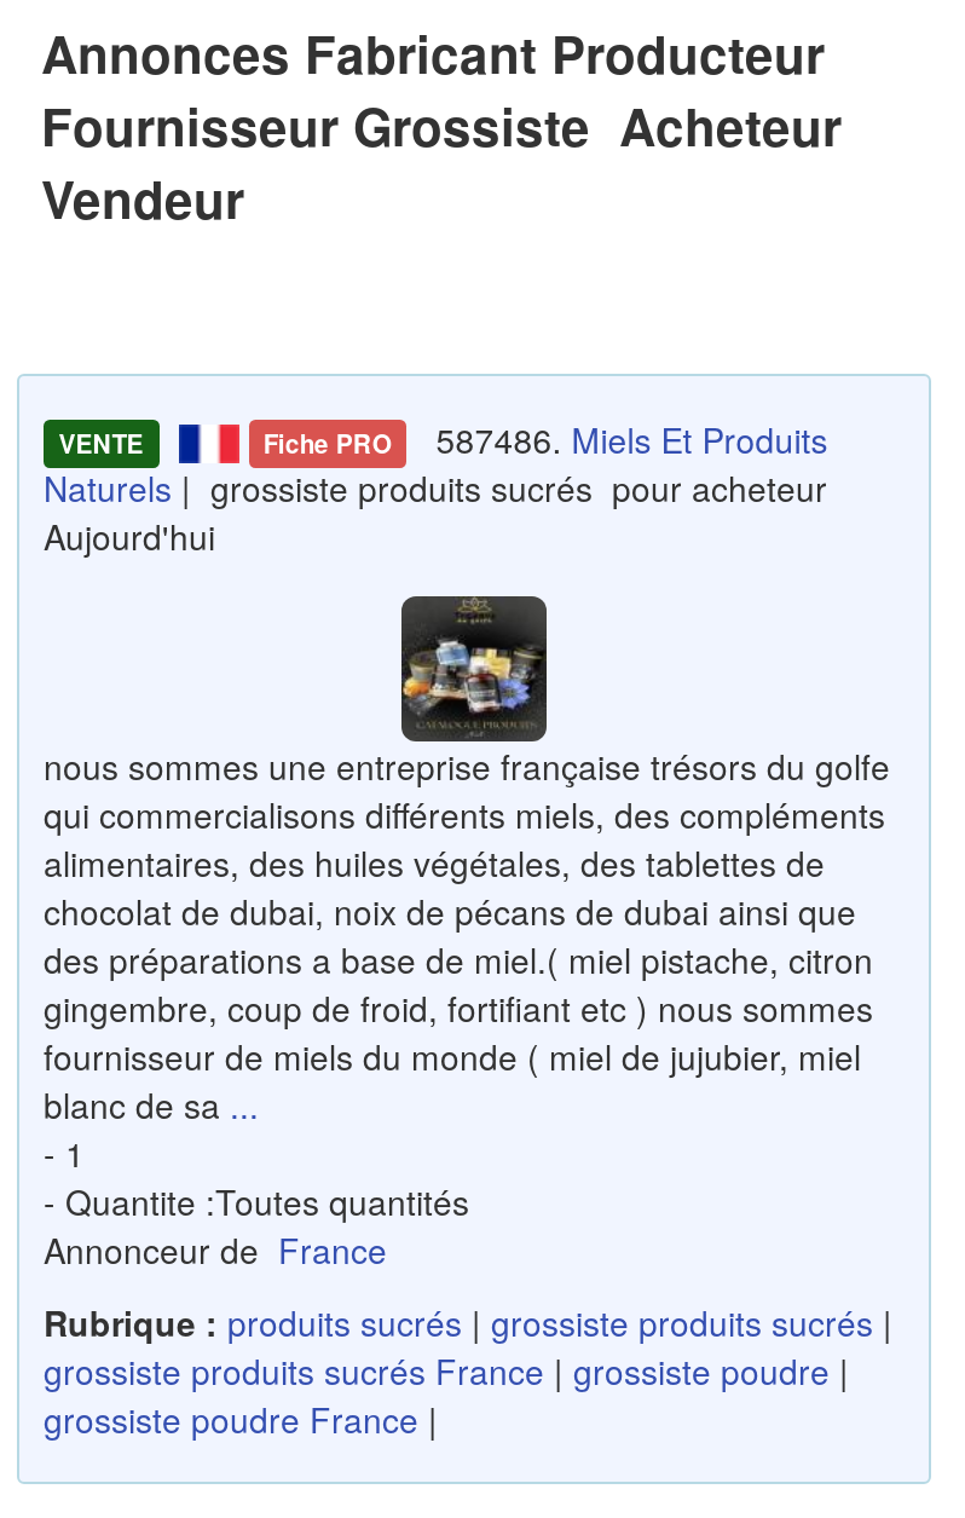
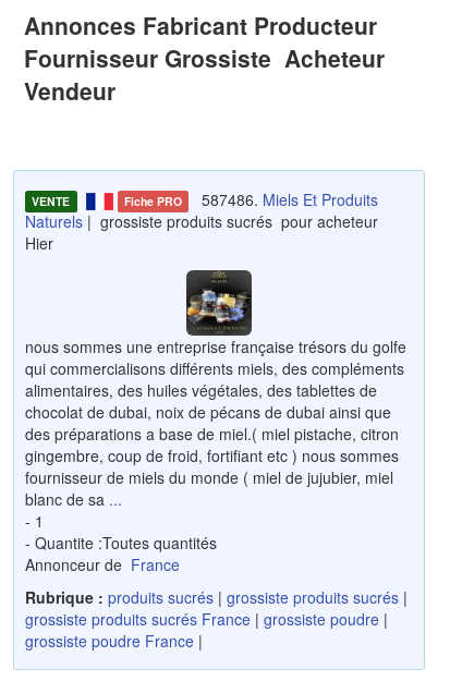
- Aujourd'hui
+ Hier
